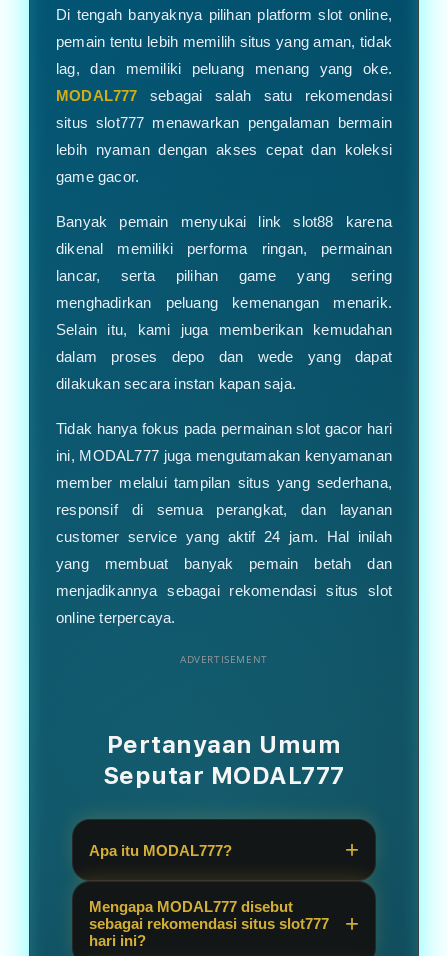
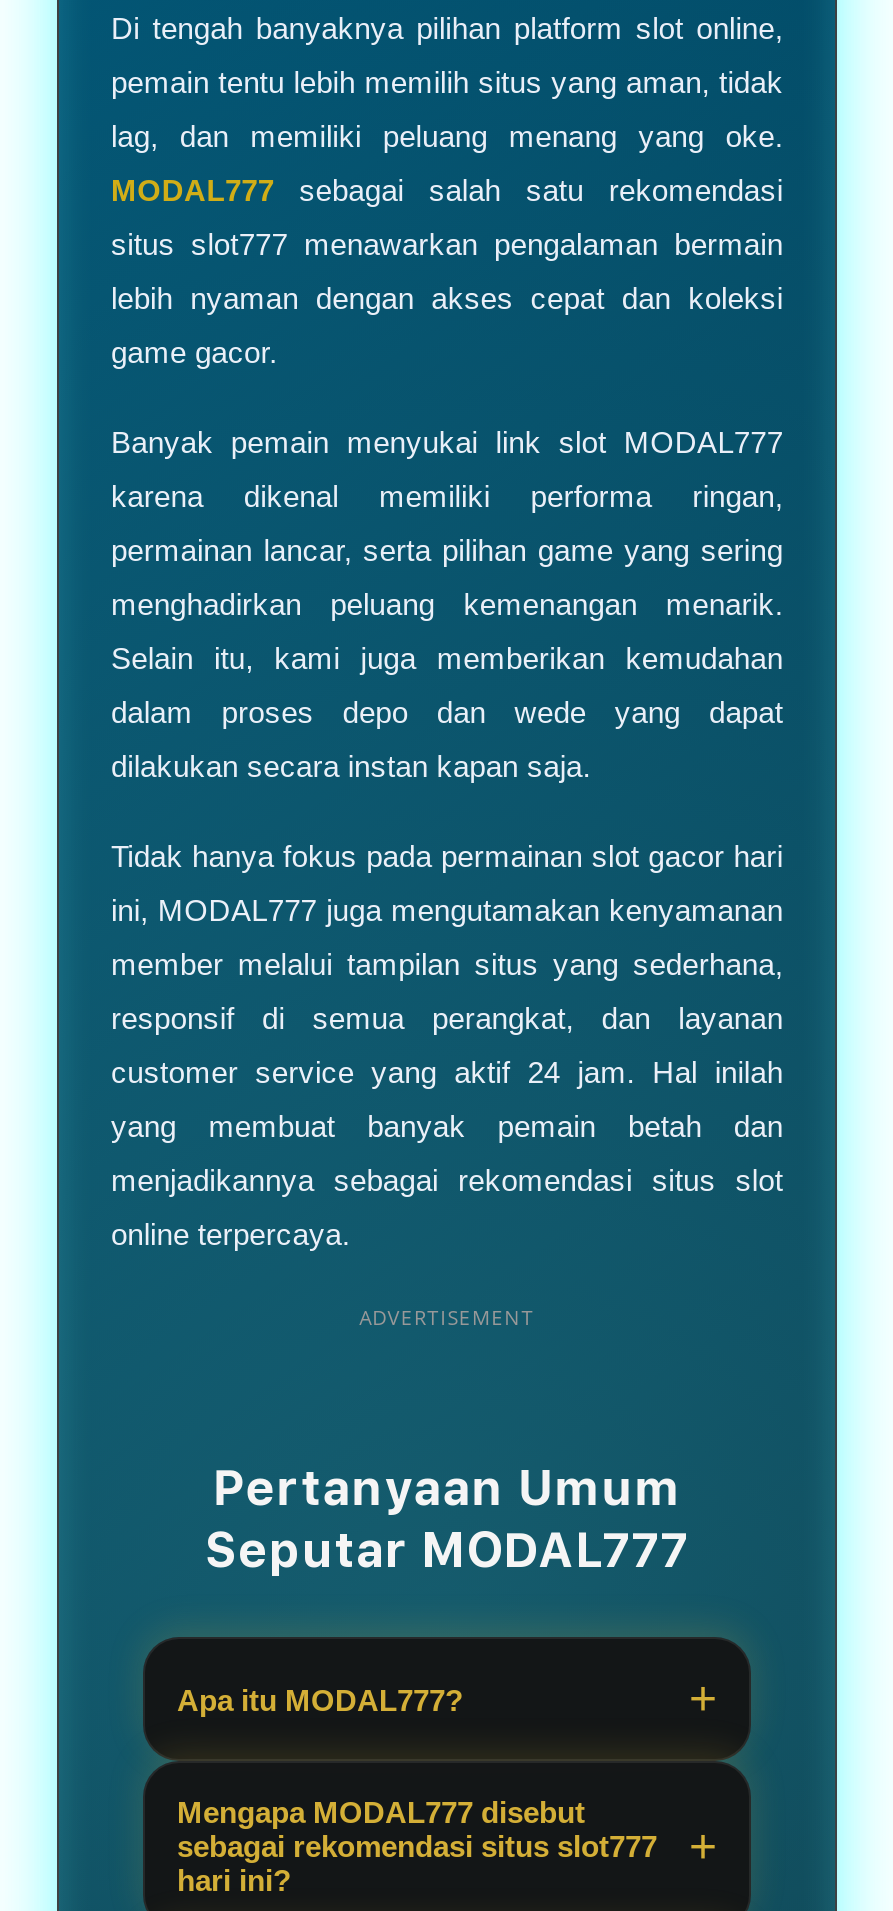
- Banyak pemain menyukai link slot88 karena
+ Banyak pemain menyukai link slot MODAL777

- dikenal memiliki performa ringan, permainan
+ karena dikenal memiliki performa ringan,

- lancar, serta pilihan game yang sering
+ permainan lancar, serta pilihan game yang sering
